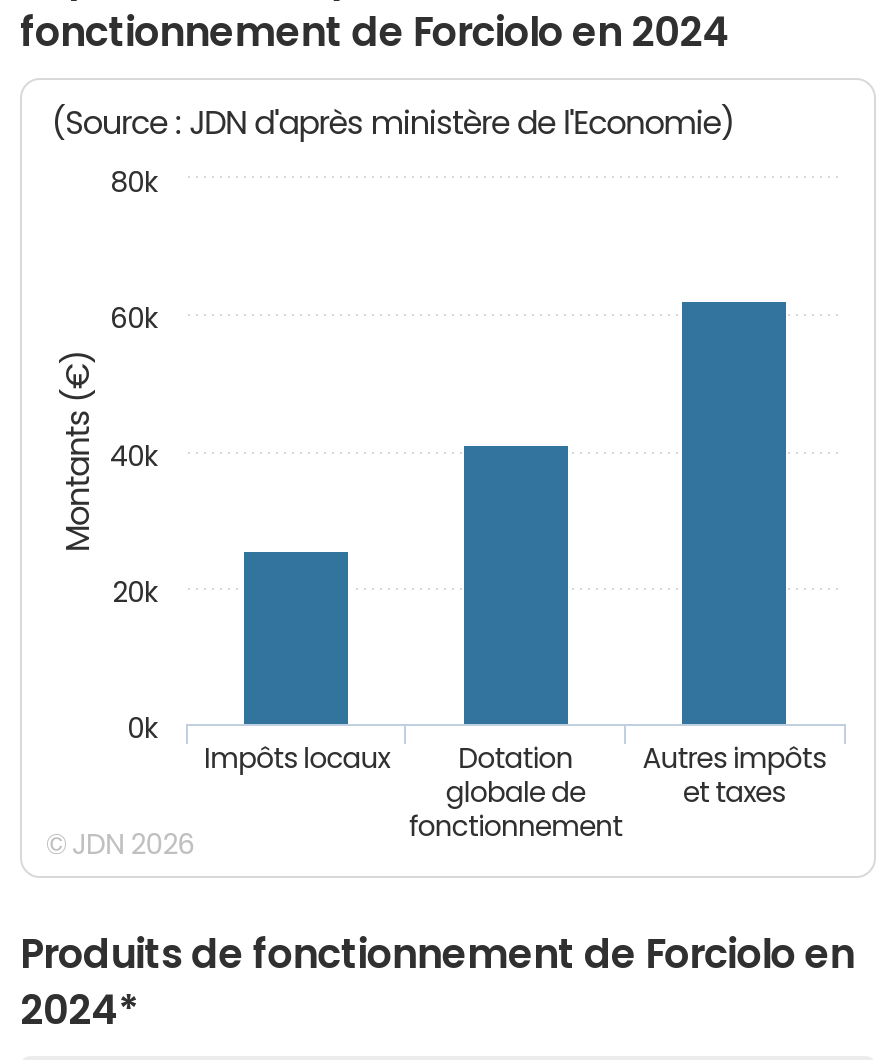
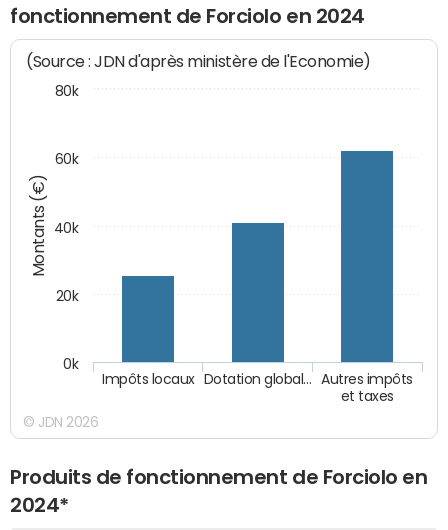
- Dotation
- globale de
- fonctionnement
+ Dotation global…
